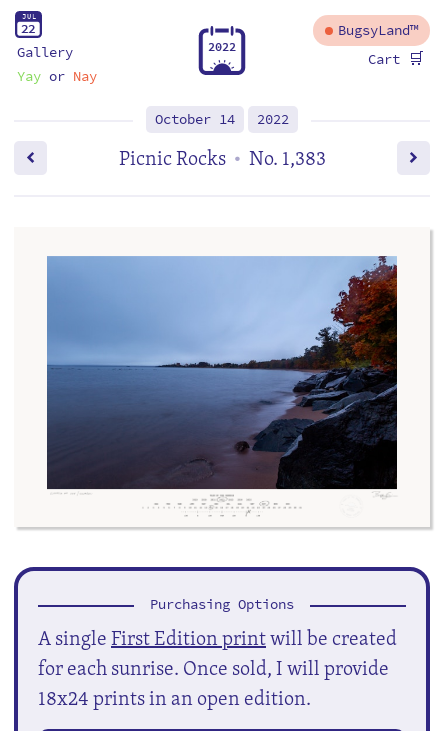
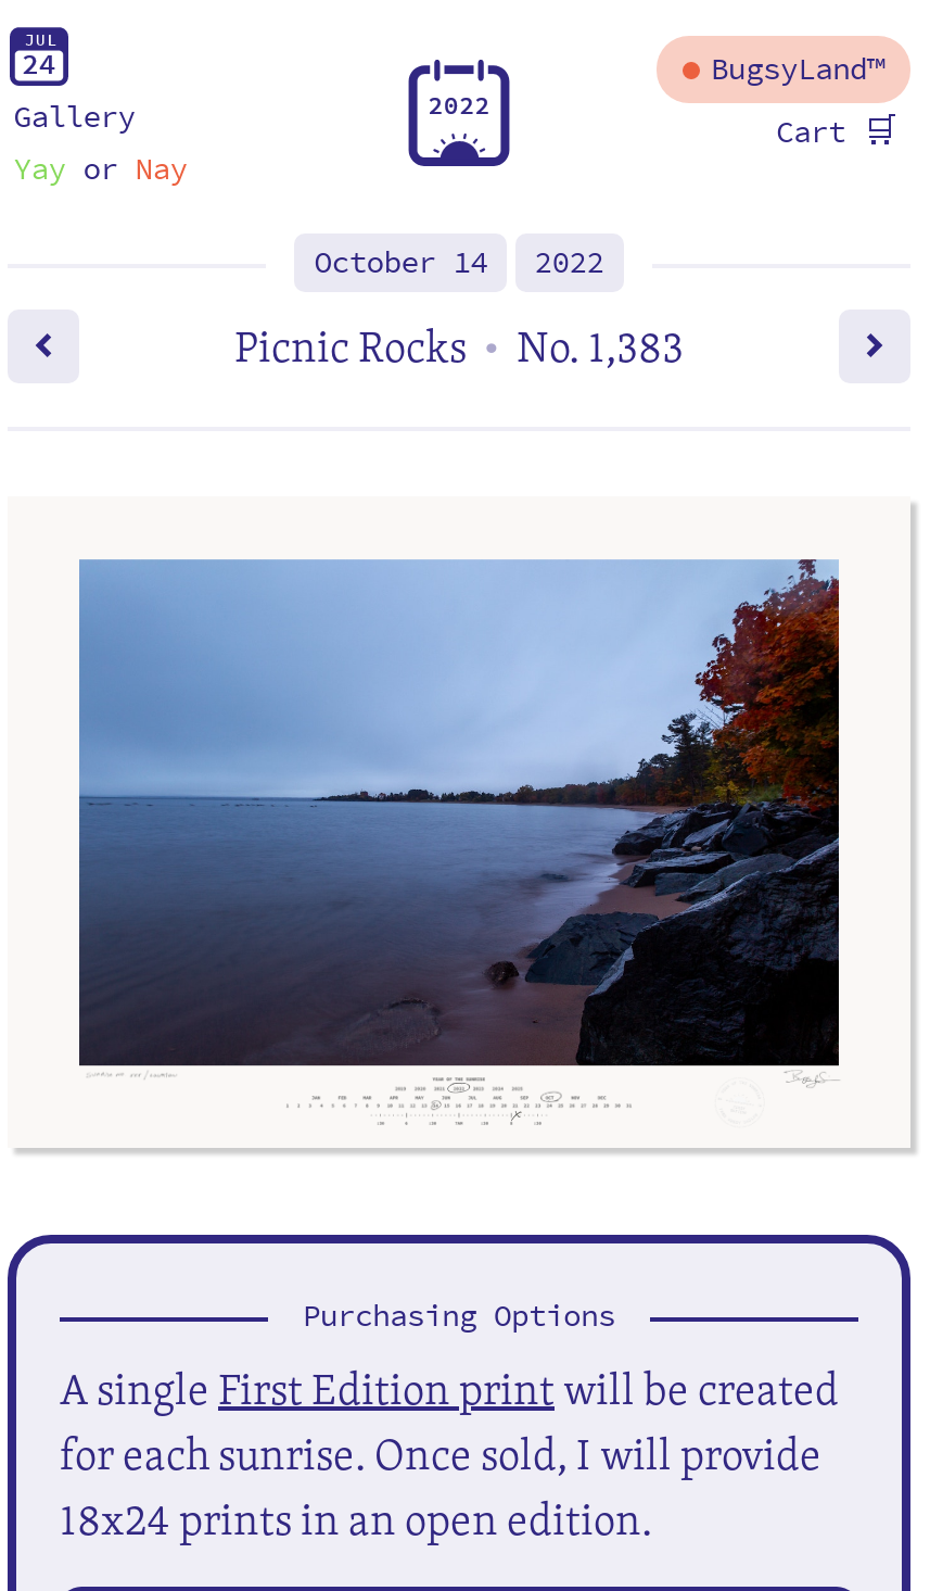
- 22
+ 24
